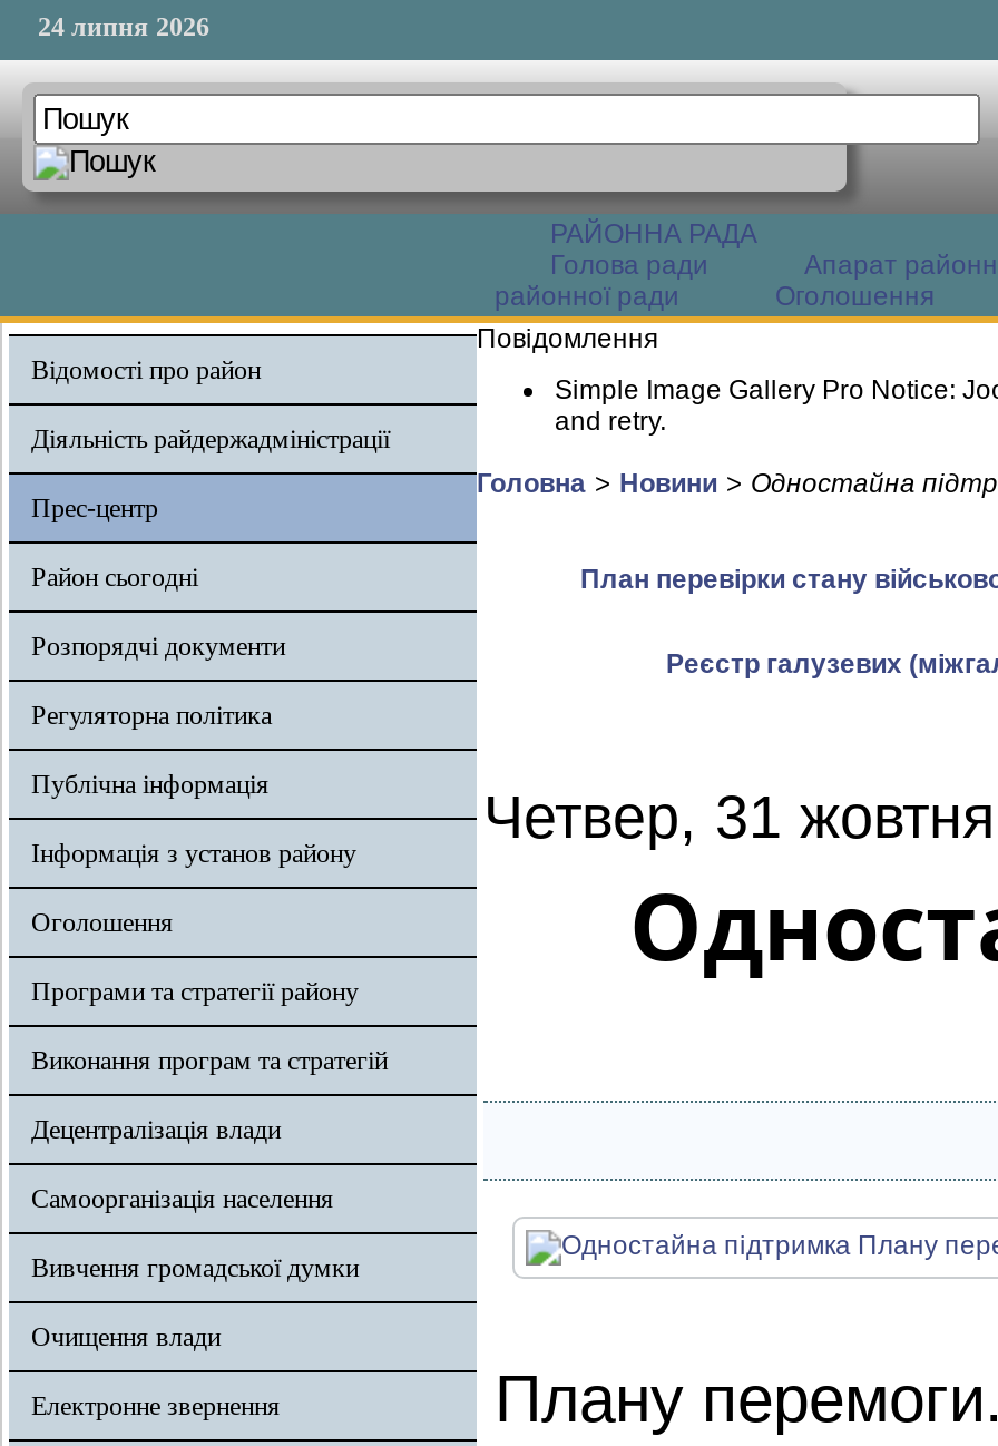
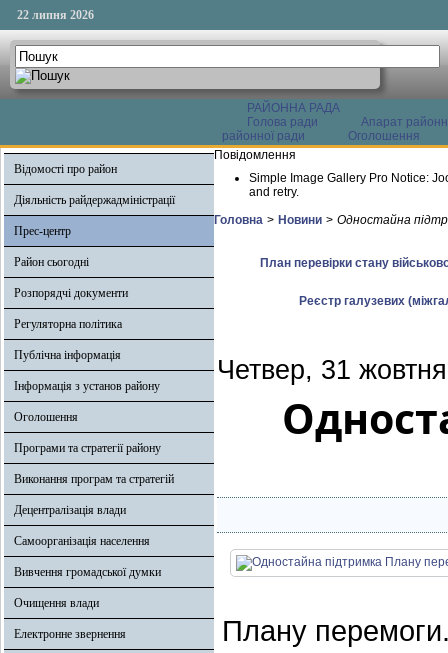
- 24 липня 2026
+ 22 липня 2026
